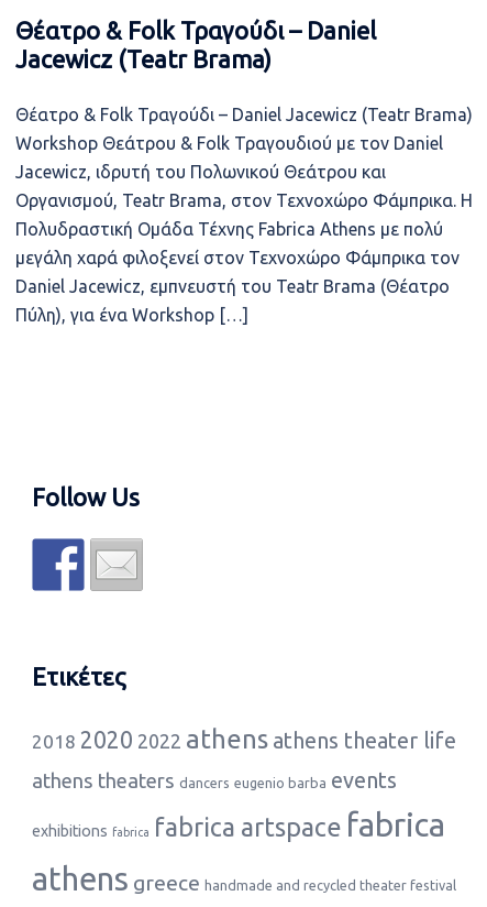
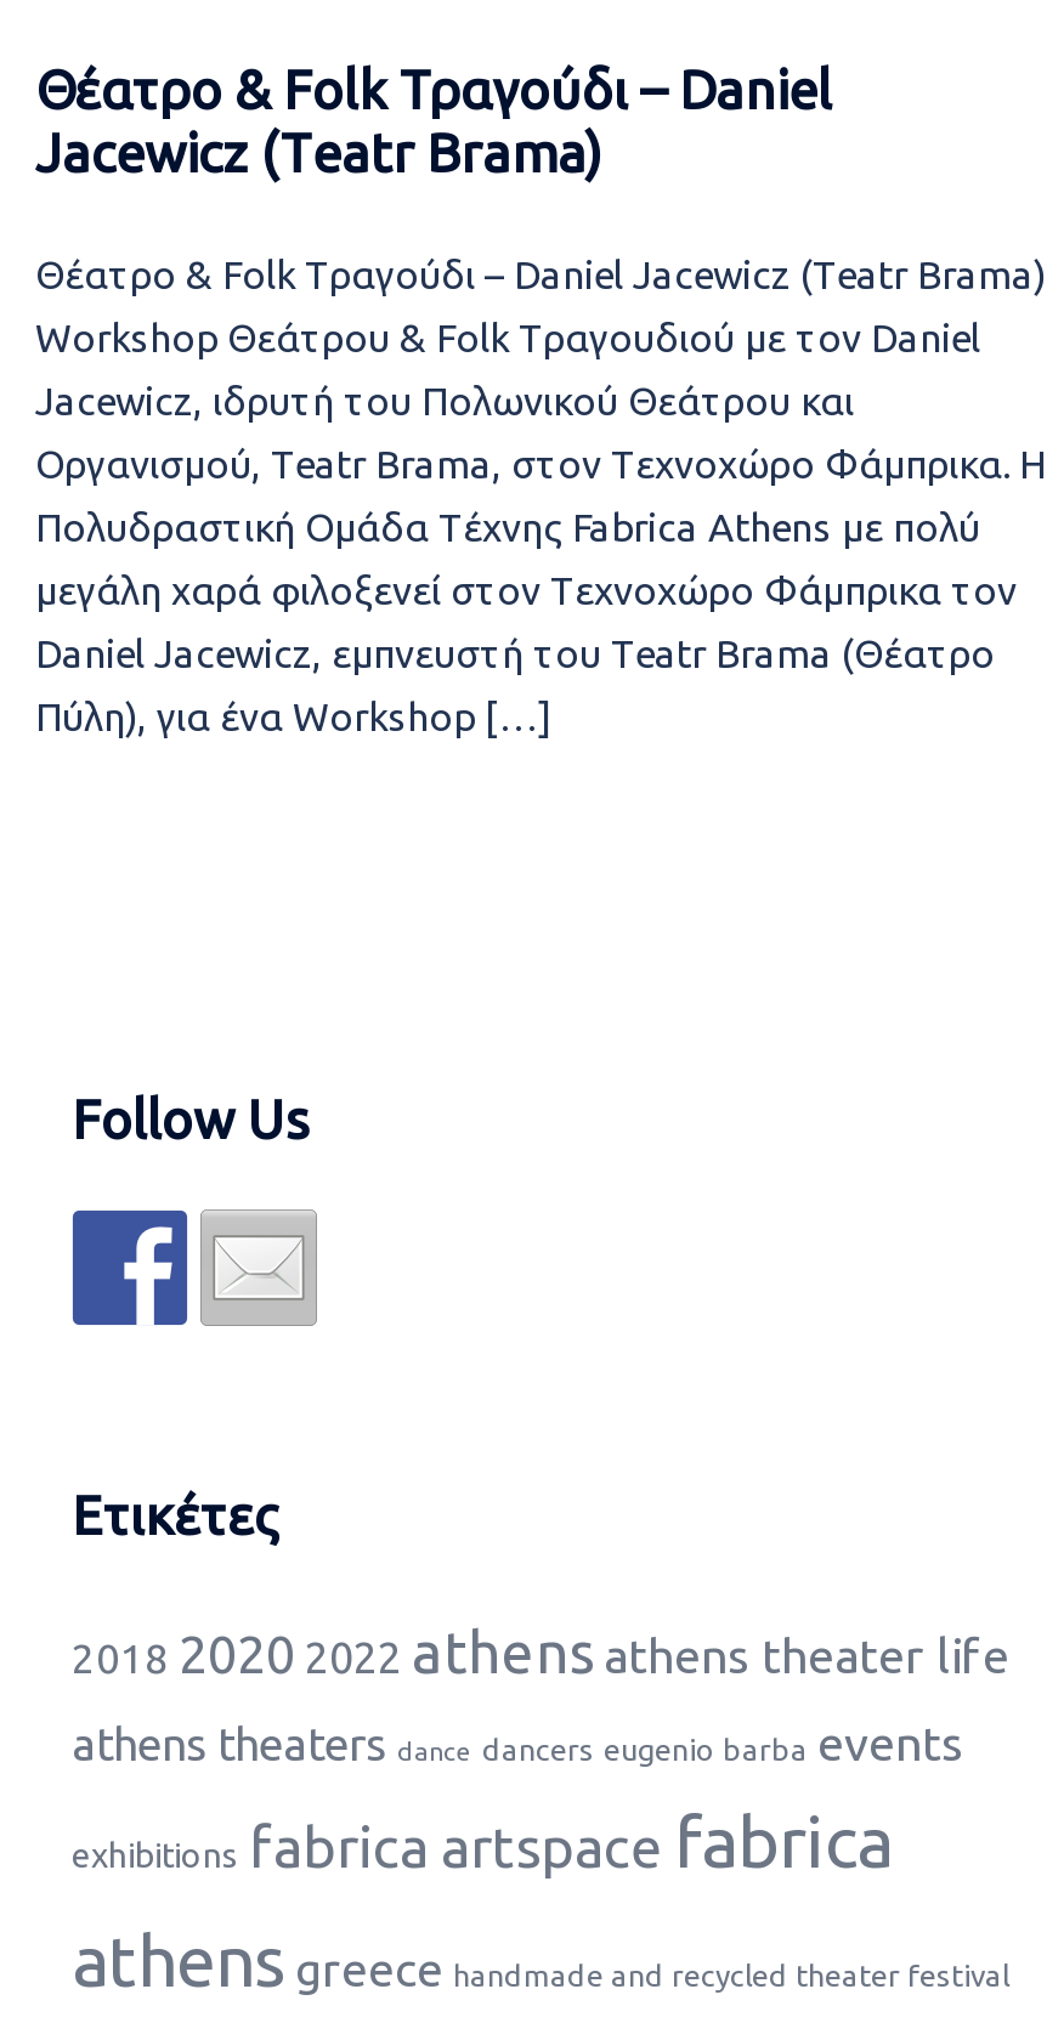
- athens theaters dancers eugenio barba events
- exhibitions fabrica fabrica artspace fabrica
+ athens theaters dance dancers eugenio barba events
+ exhibitions fabrica artspace fabrica
